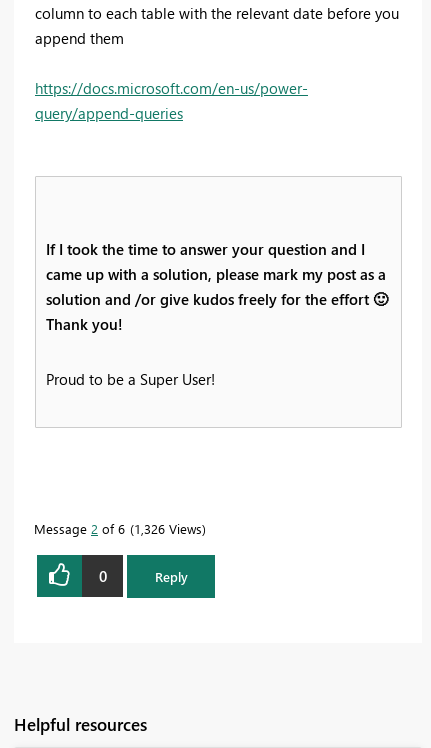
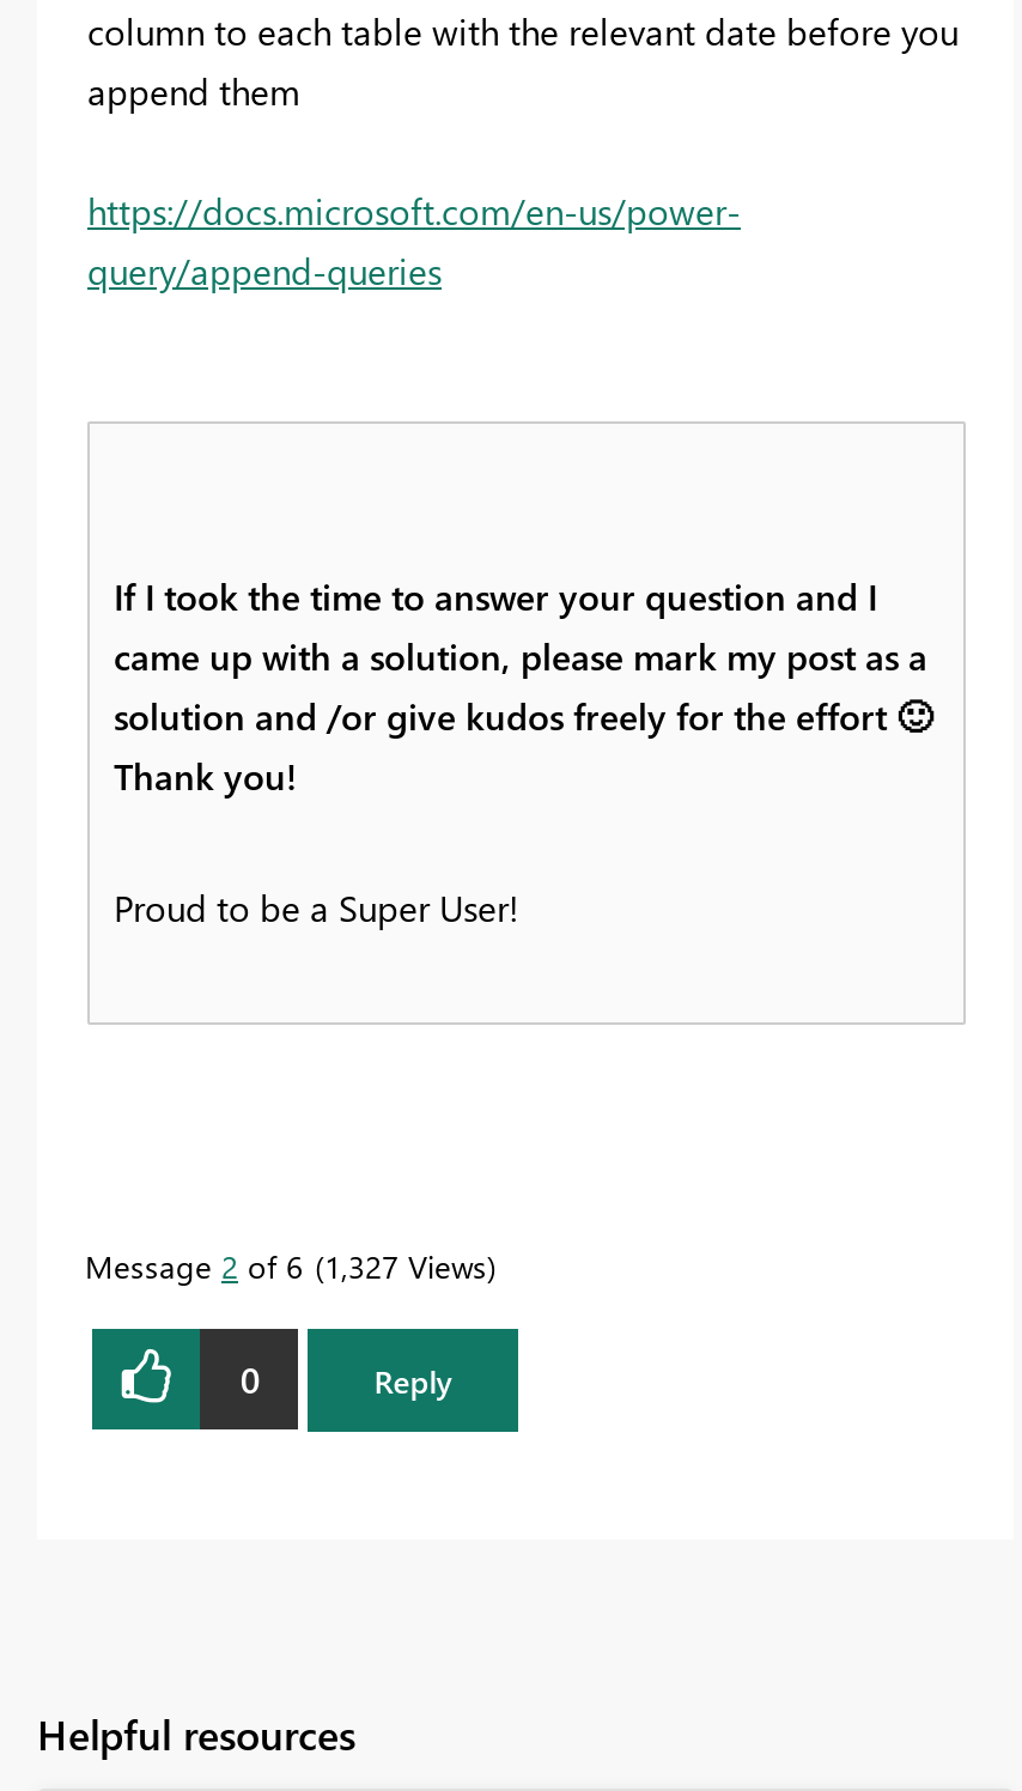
- Message 2 of 6 1,326 Views
+ Message 2 of 6 1,327 Views
